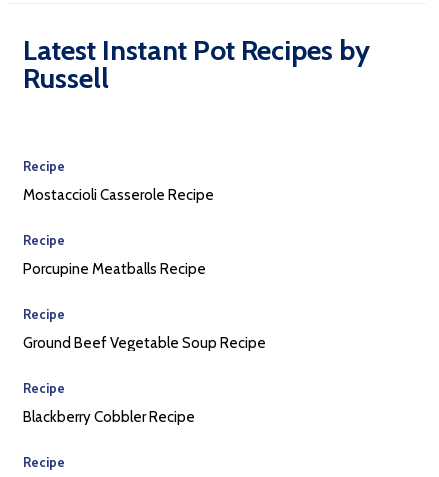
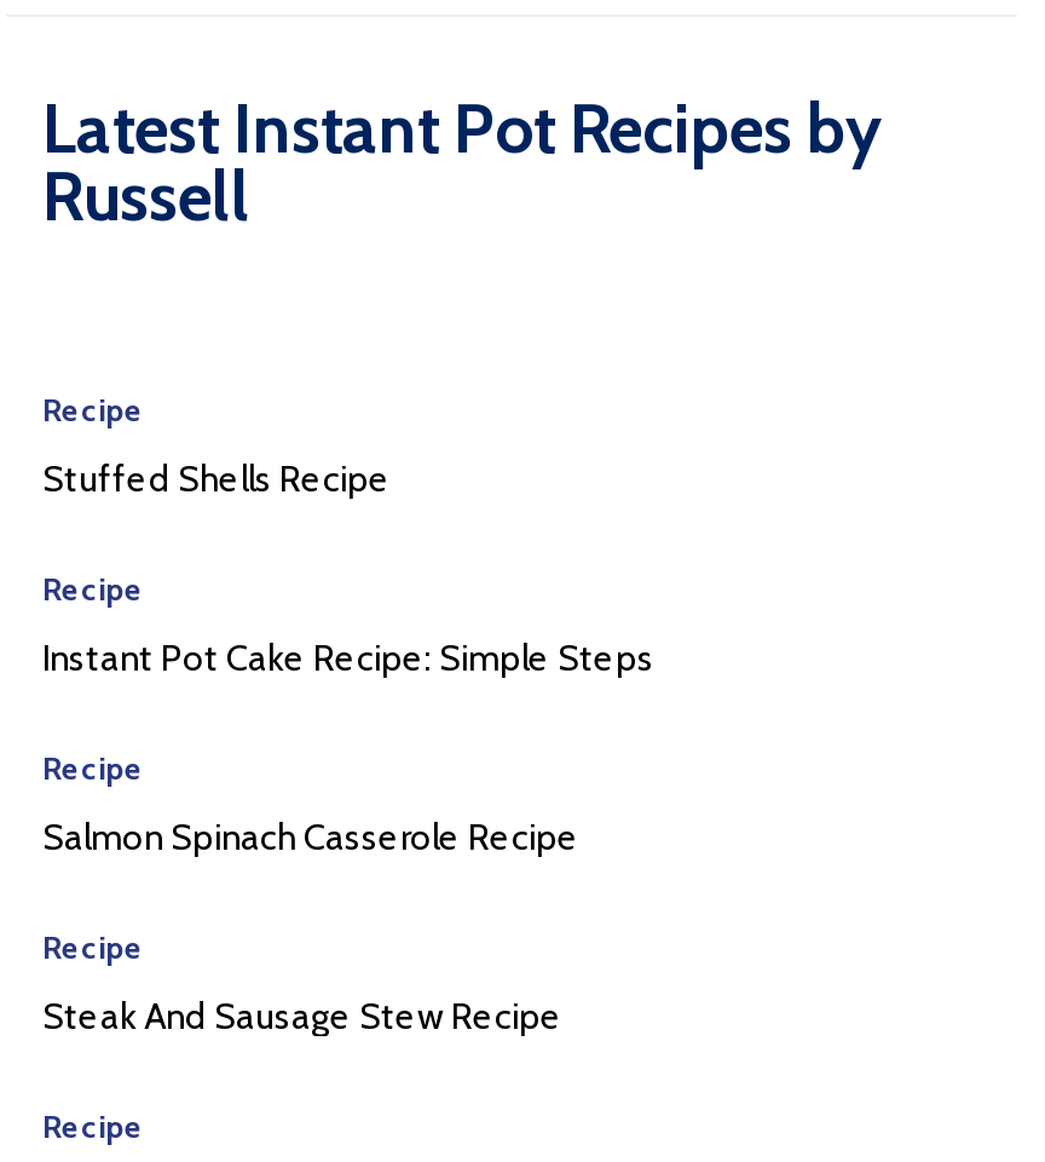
- Mostaccioli Casserole Recipe
+ Stuffed Shells Recipe

- Porcupine Meatballs Recipe
+ Instant Pot Cake Recipe: Simple Steps

- Ground Beef Vegetable Soup Recipe
+ Salmon Spinach Casserole Recipe

- Blackberry Cobbler Recipe
+ Steak And Sausage Stew Recipe
